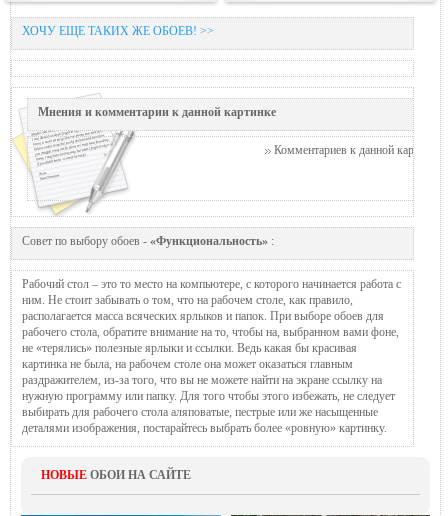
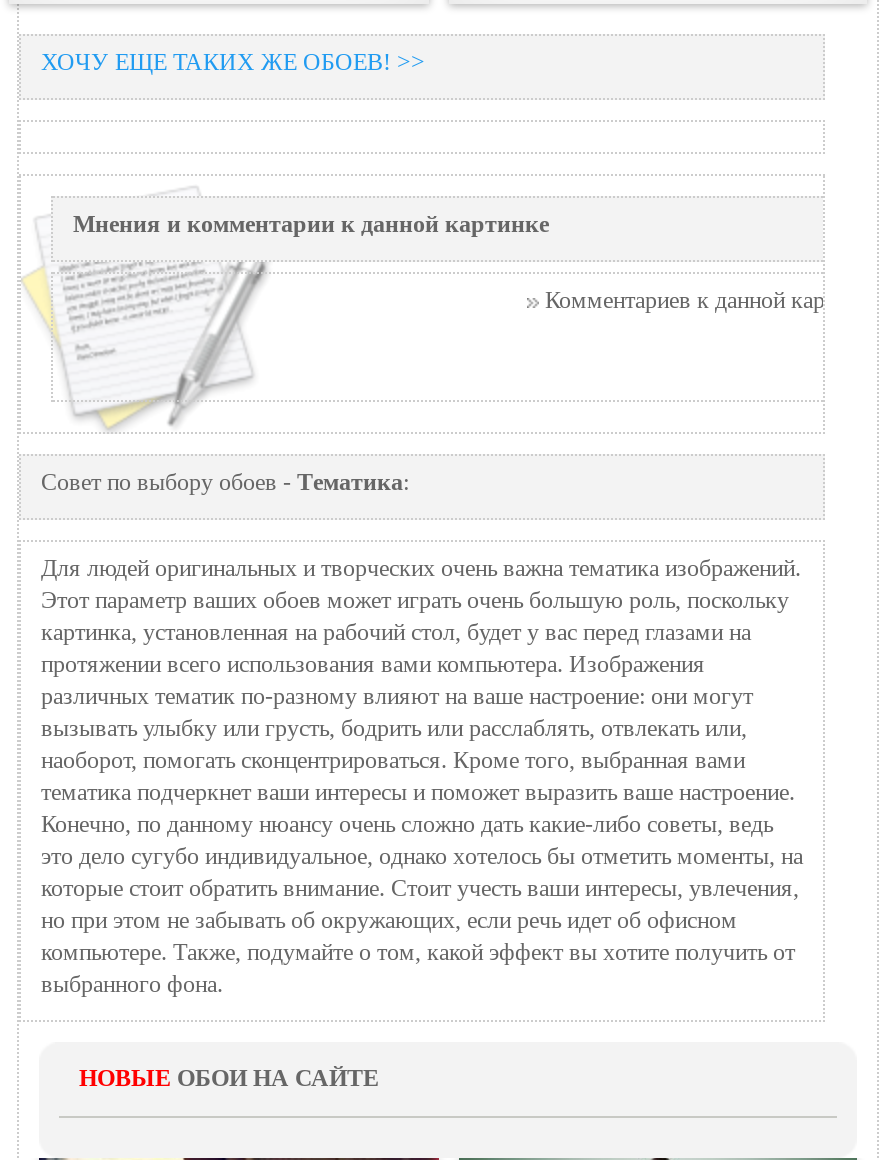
- Совет по выбору обоев - «Функциональность»:
+ Совет по выбору обоев - Тематика:

- Рабочий стол – это то место на компьютере, с которого начинается работа с
- ним. Не стоит забывать о том, что на рабочем столе, как правило,
- располагается масса всяческих ярлыков и папок. При выборе обоев для
- рабочего стола, обратите внимание на то, чтобы на, выбранном вами фоне,
- не «терялись» полезные ярлыки и ссылки. Ведь какая бы красивая
- картинка не была, на рабочем столе она может оказаться главным
- раздражителем, из-за того, что вы не можете найти на экране ссылку на
- нужную программу или папку. Для того чтобы этого избежать, не следует
- выбирать для рабочего стола аляповатые, пестрые или же насыщенные
- деталями изображения, постарайтесь выбрать более «ровную» картинку.
+ Для людей оригинальных и творческих очень важна тематика изображений.
+ Этот параметр ваших обоев может играть очень большую роль, поскольку
+ картинка, установленная на рабочий стол, будет у вас перед глазами на
+ протяжении всего использования вами компьютера. Изображения
+ различных тематик по-разному влияют на ваше настроение: они могут
+ вызывать улыбку или грусть, бодрить или расслаблять, отвлекать или,
+ наоборот, помогать сконцентрироваться. Кроме того, выбранная вами
+ тематика подчеркнет ваши интересы и поможет выразить ваше настроение.
+ Конечно, по данному нюансу очень сложно дать какие-либо советы, ведь
+ это дело сугубо индивидуальное, однако хотелось бы отметить моменты, на
+ которые стоит обратить внимание. Стоит учесть ваши интересы, увлечения,
+ но при этом не забывать об окружающих, если речь идет об офисном
+ компьютере. Также, подумайте о том, какой эффект вы хотите получить от
+ выбранного фона.
